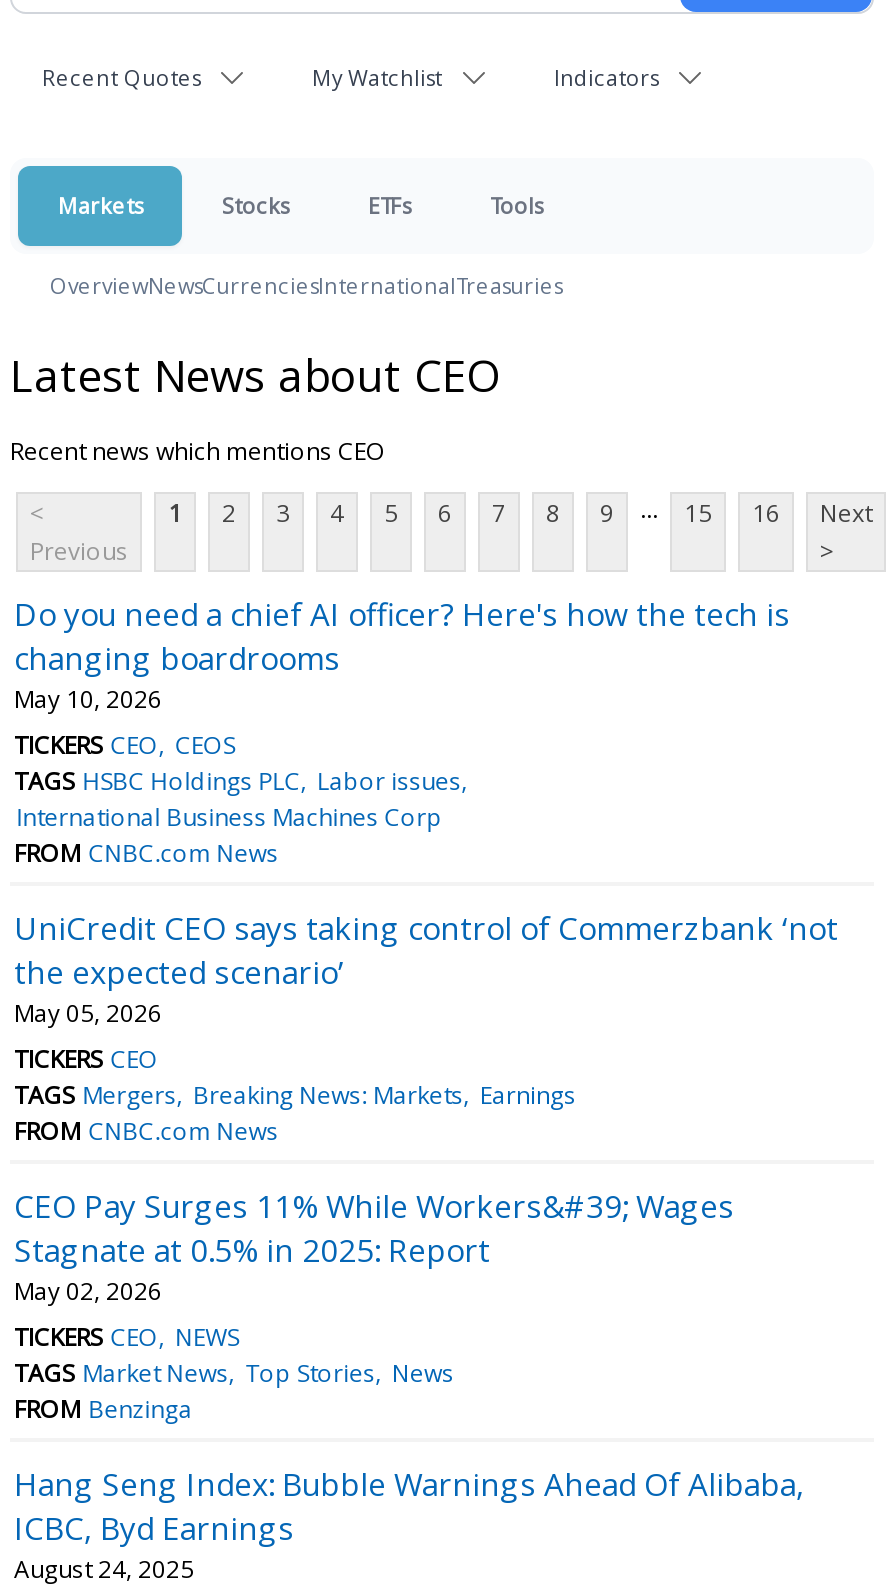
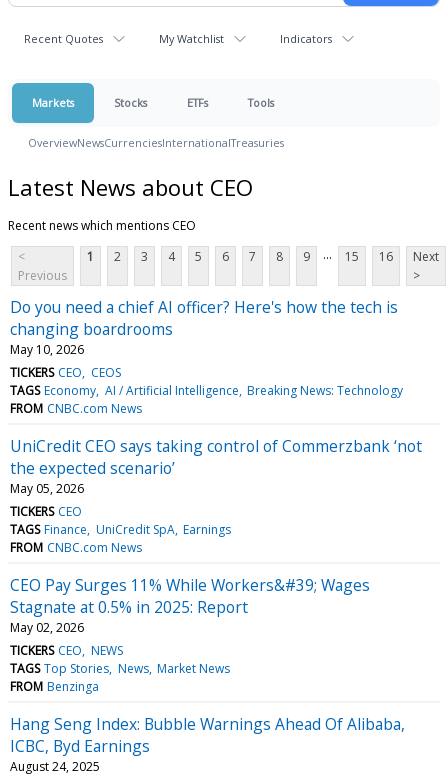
- TAGS HSBC Holdings PLC Labor issues
- International Business Machines Corp
+ TAGS Economy AI / Artificial Intelligence Breaking News: Technology

- TAGS Mergers Breaking News: Markets Earnings
+ TAGS Finance UniCredit SpA Earnings

- TAGS Market News Top Stories News
+ TAGS Top Stories News Market News
